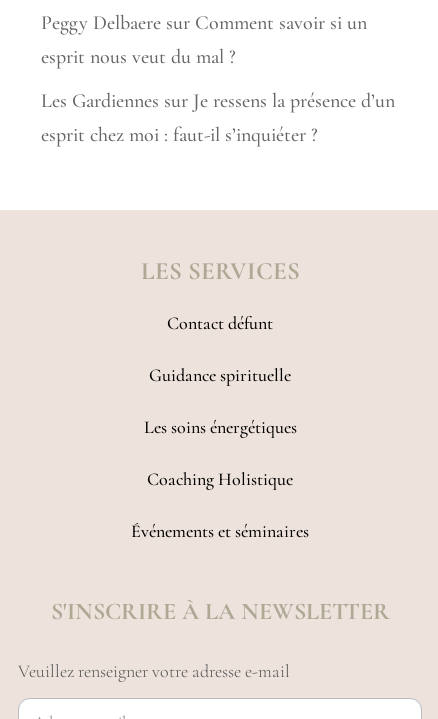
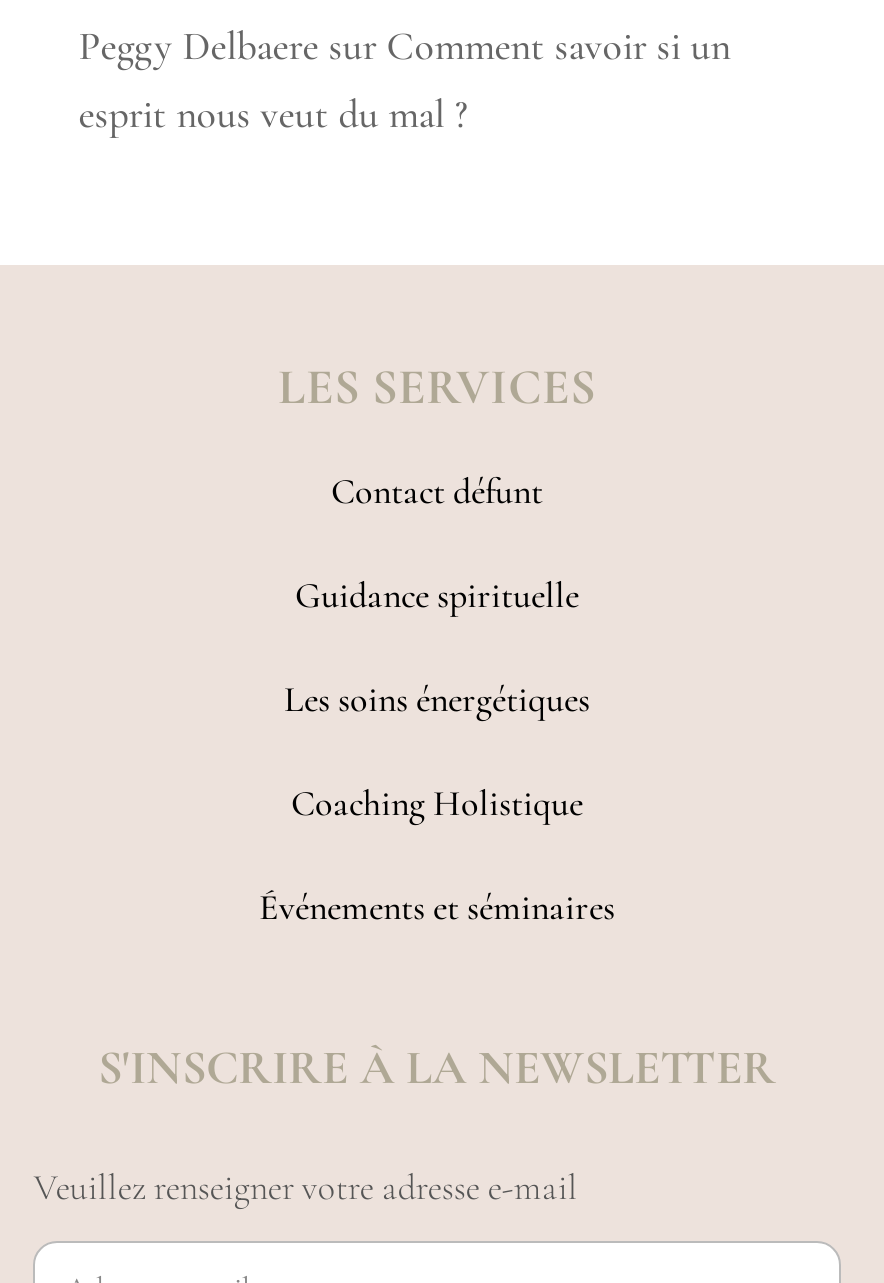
- Les Gardiennes sur Je ressens la présence d’un
- esprit chez moi : faut-il s’inquiéter ?
